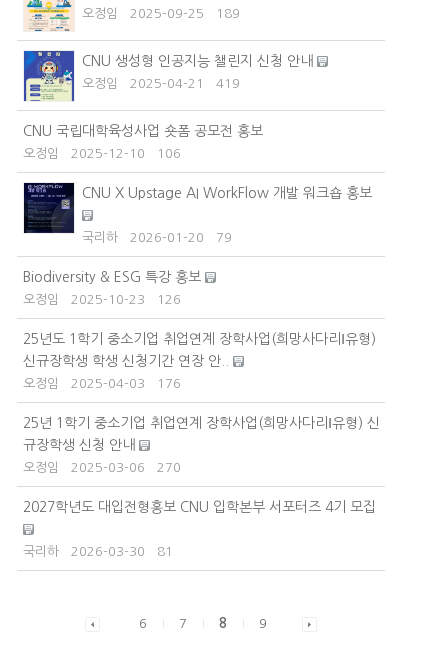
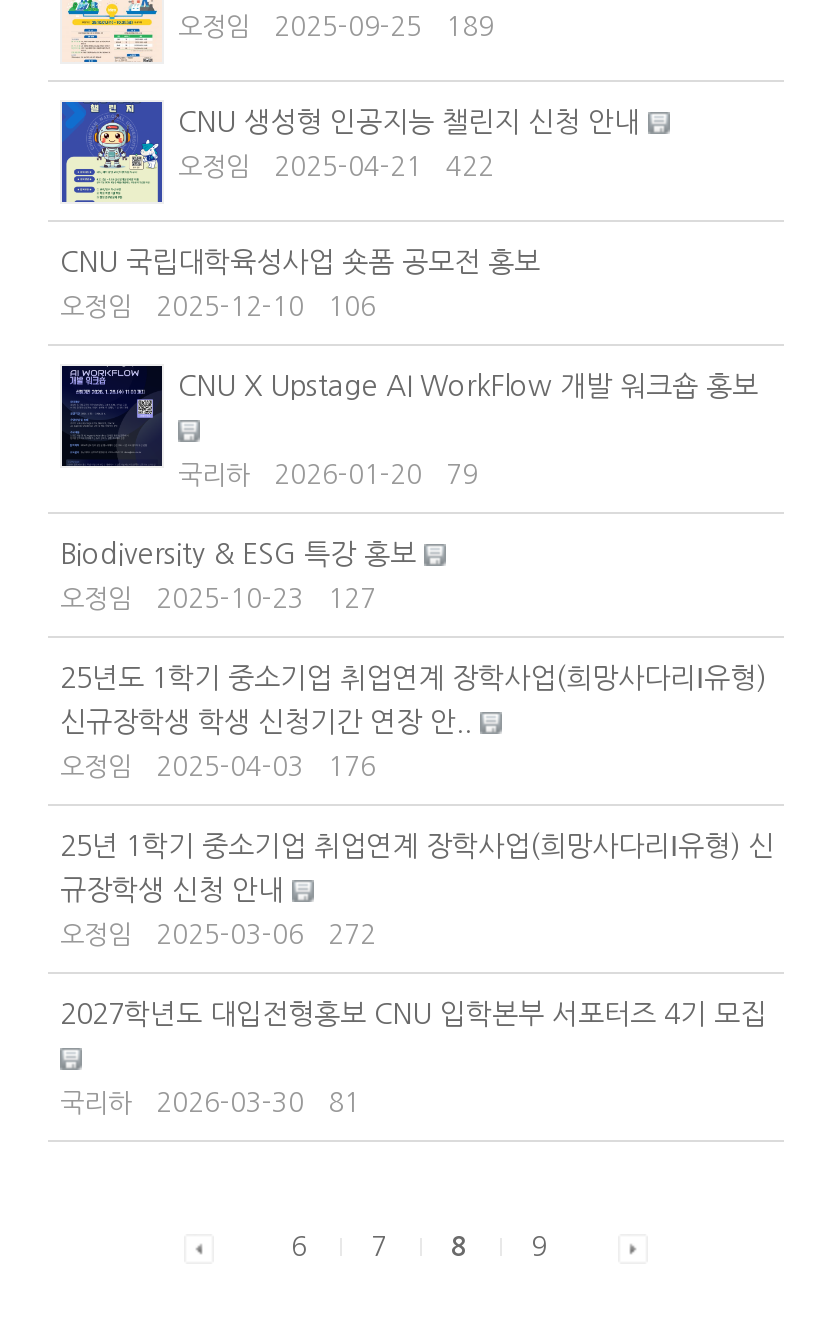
- 오정임 2025-04-21 419
+ 오정임 2025-04-21 422

- 오정임 2025-10-23 126
+ 오정임 2025-10-23 127

- 오정임 2025-03-06 270
+ 오정임 2025-03-06 272
